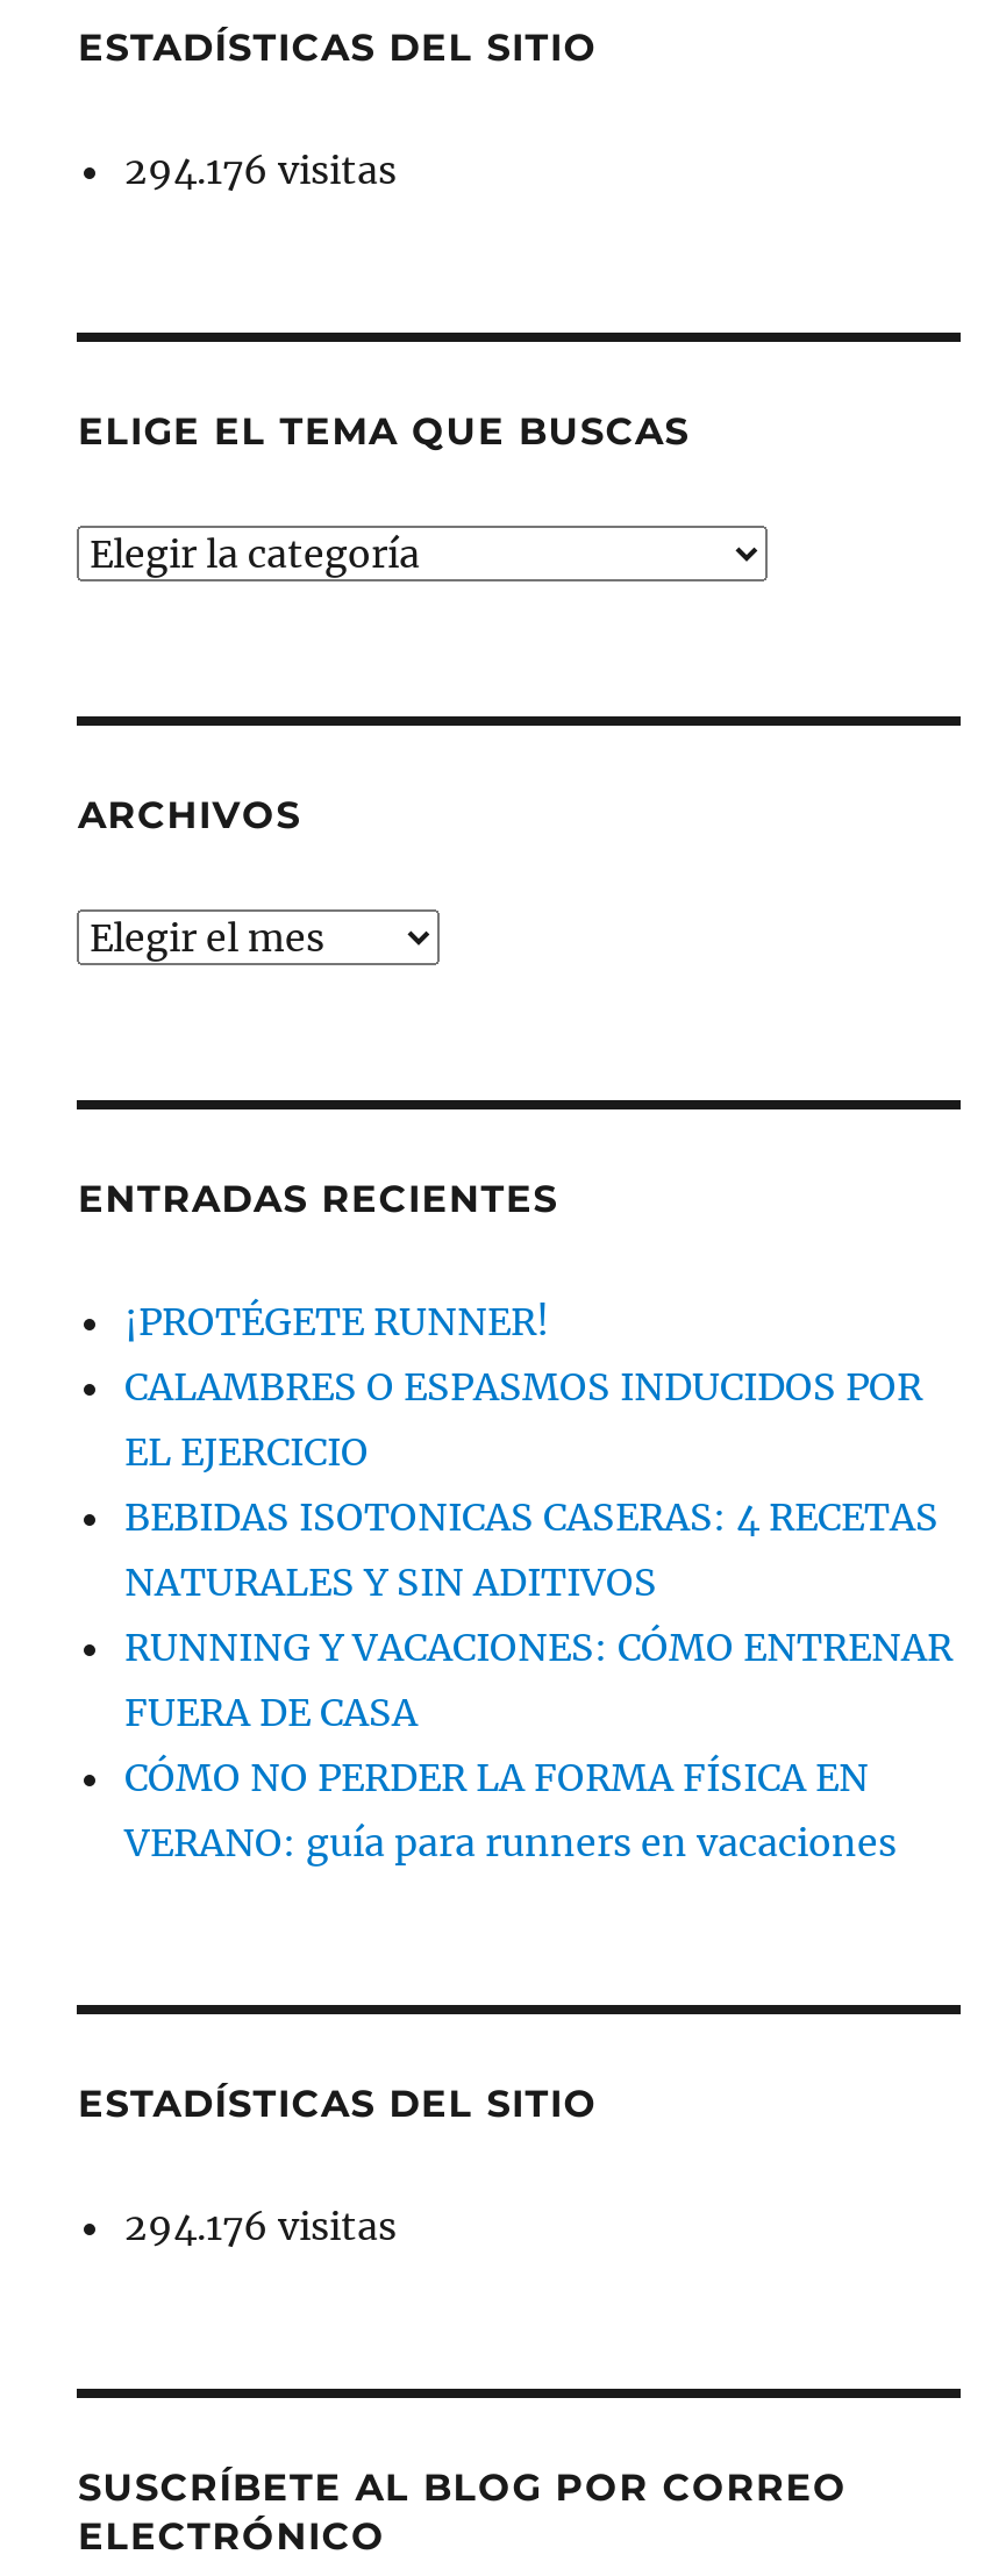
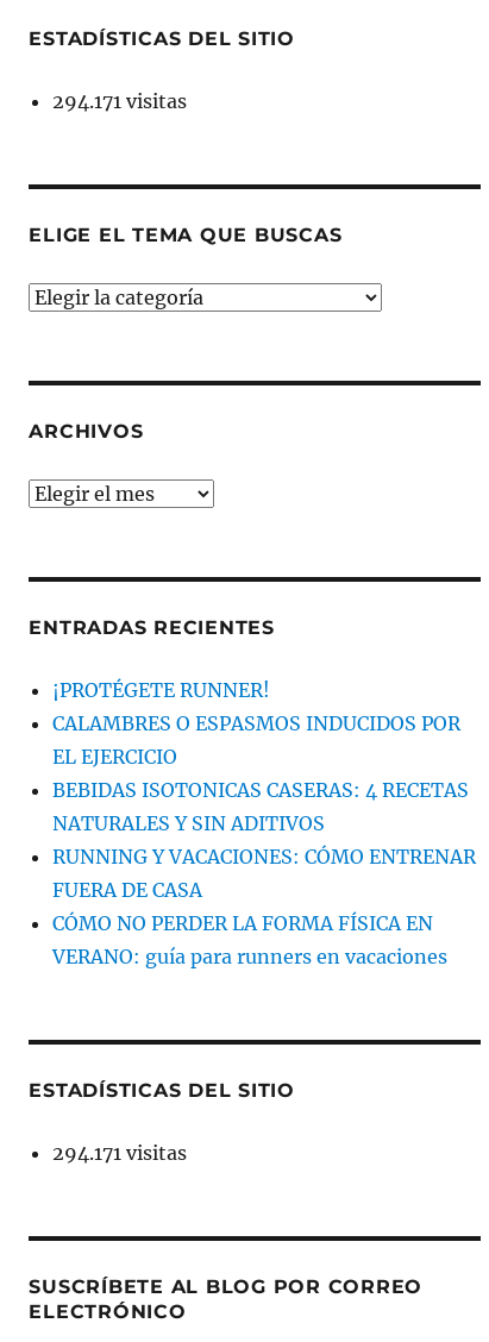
- 294.176 visitas
+ 294.171 visitas

- 294.176 visitas
+ 294.171 visitas
